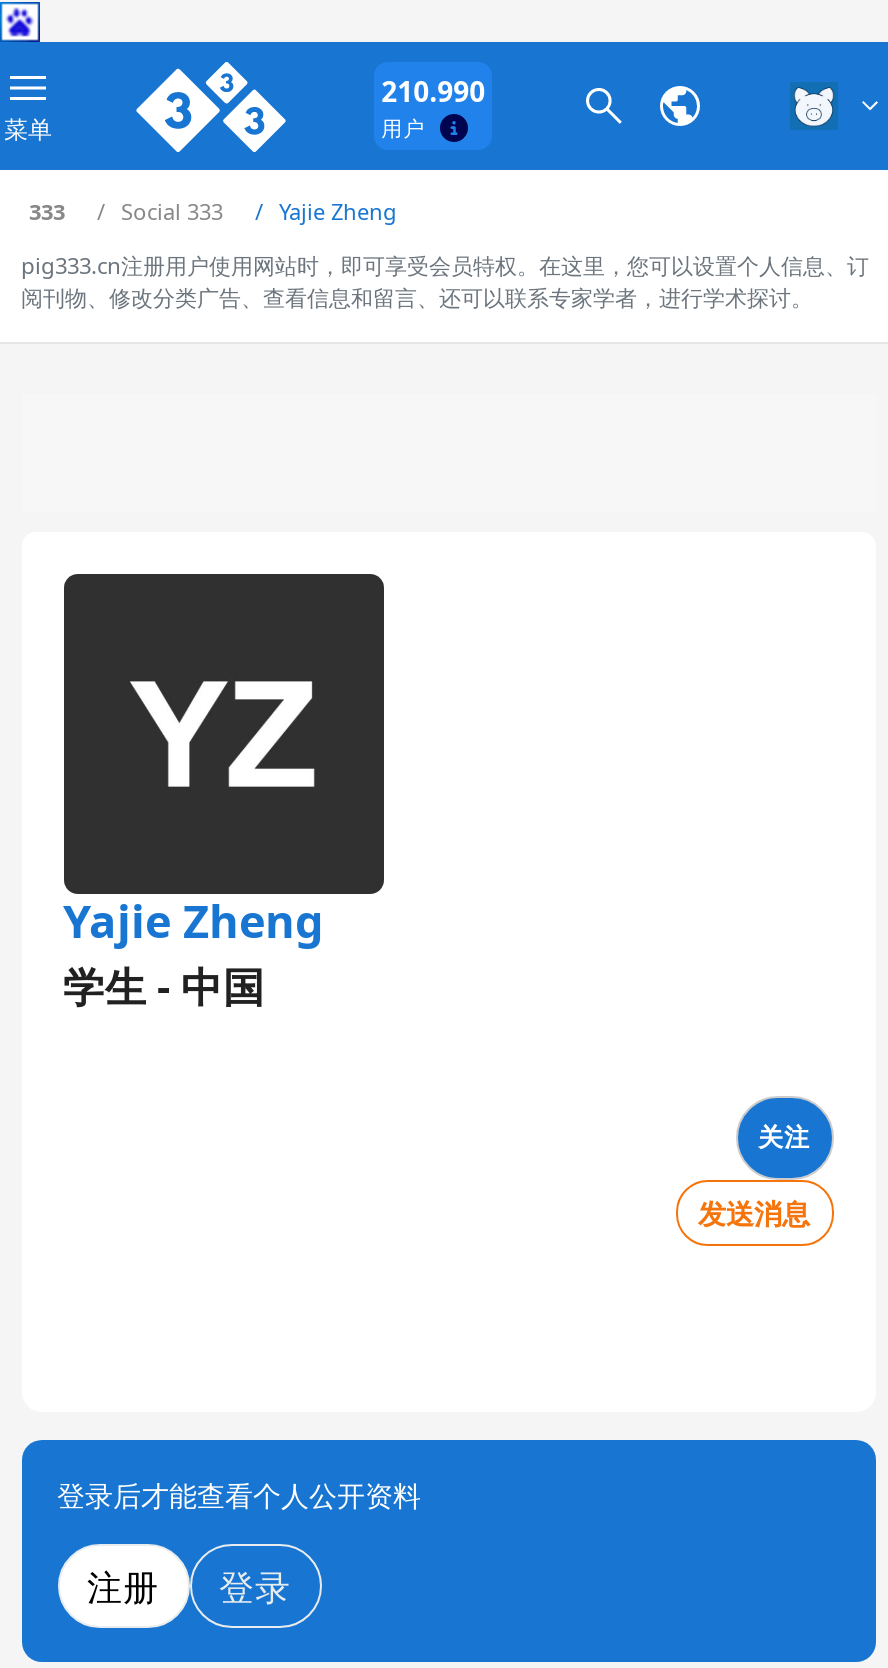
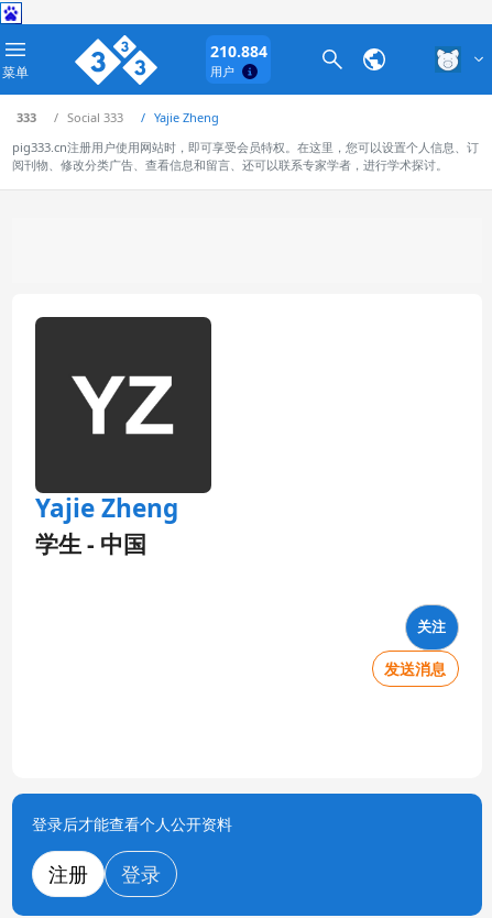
- 210.990
+ 210.884
